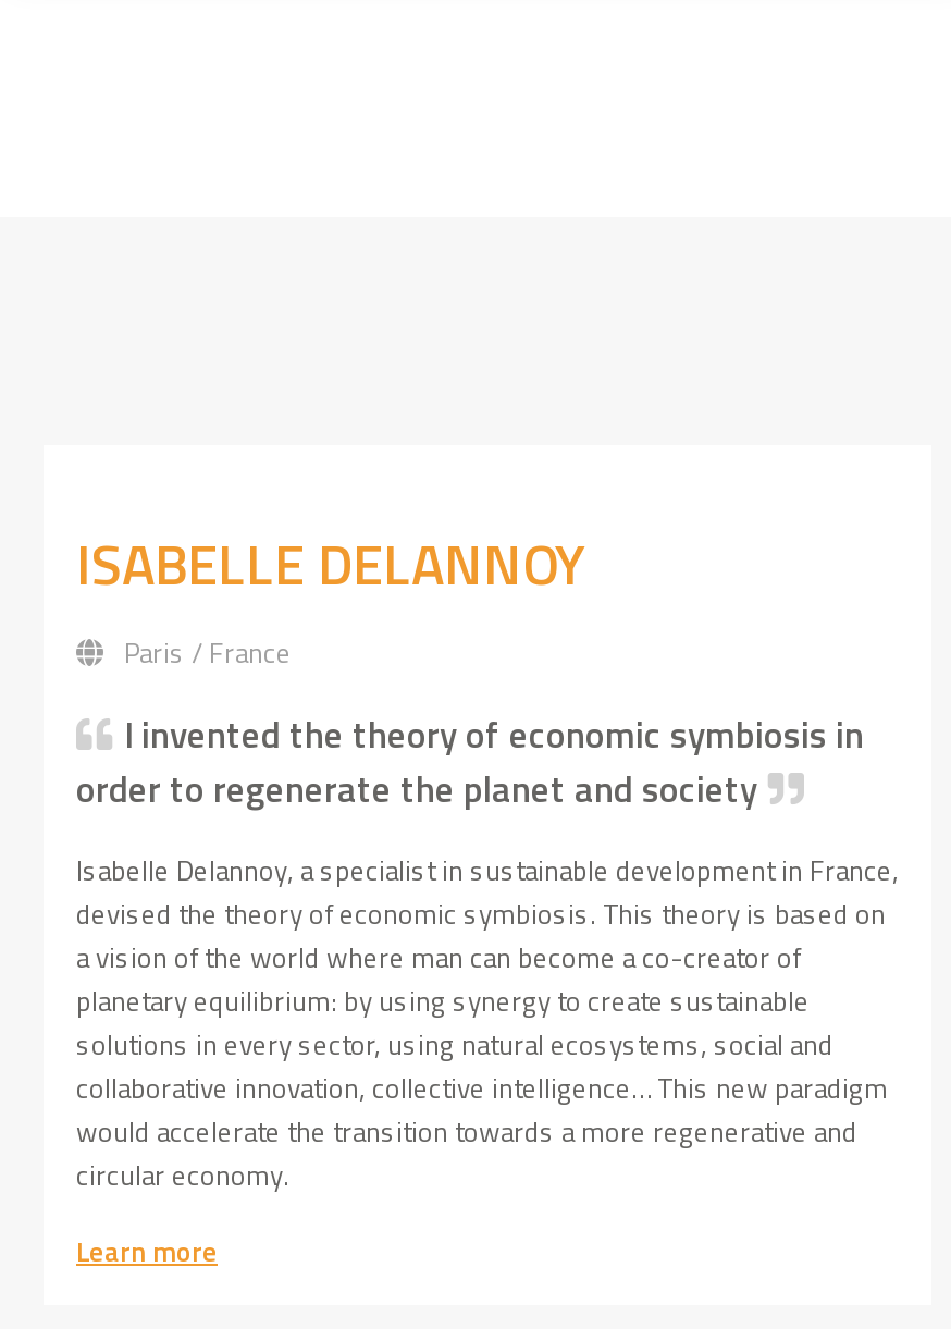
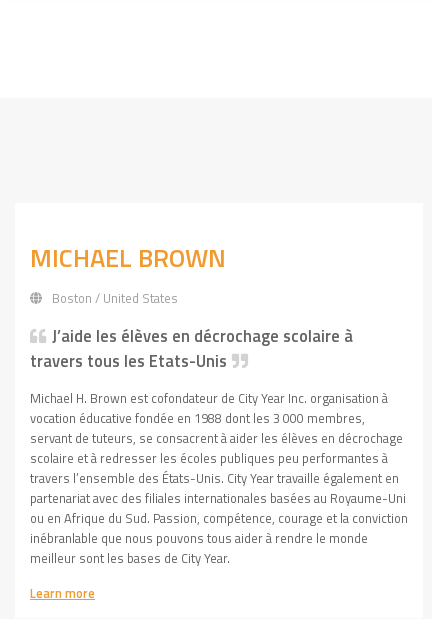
- ISABELLE DELANNOY
- Paris / France
+ MICHAEL BROWN
+ Boston / United States

- I invented the theory of economic symbiosis in
- order to regenerate the planet and society
+ J’aide les élèves en décrochage scolaire à
+ travers tous les Etats-Unis

- Isabelle Delannoy, a specialist in sustainable development in France,
- devised the theory of economic symbiosis. This theory is based on
- a vision of the world where man can become a co-creator of
- planetary equilibrium: by using synergy to create sustainable
- solutions in every sector, using natural ecosystems, social and
- collaborative innovation, collective intelligence… This new paradigm
- would accelerate the transition towards a more regenerative and
- circular economy.
+ Michael H. Brown est cofondateur de City Year Inc. organisation à
+ vocation éducative fondée en 1988 dont les 3 000 membres,
+ servant de tuteurs, se consacrent à aider les élèves en décrochage
+ scolaire et à redresser les écoles publiques peu performantes à
+ travers l’ensemble des États-Unis. City Year travaille également en
+ partenariat avec des filiales internationales basées au Royaume-Uni
+ ou en Afrique du Sud. Passion, compétence, courage et la conviction
+ inébranlable que nous pouvons tous aider à rendre le monde
+ meilleur sont les bases de City Year.
